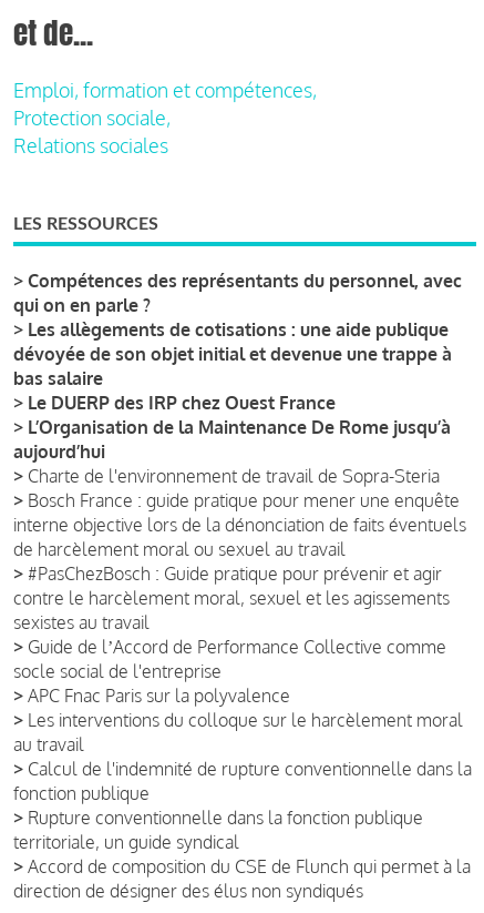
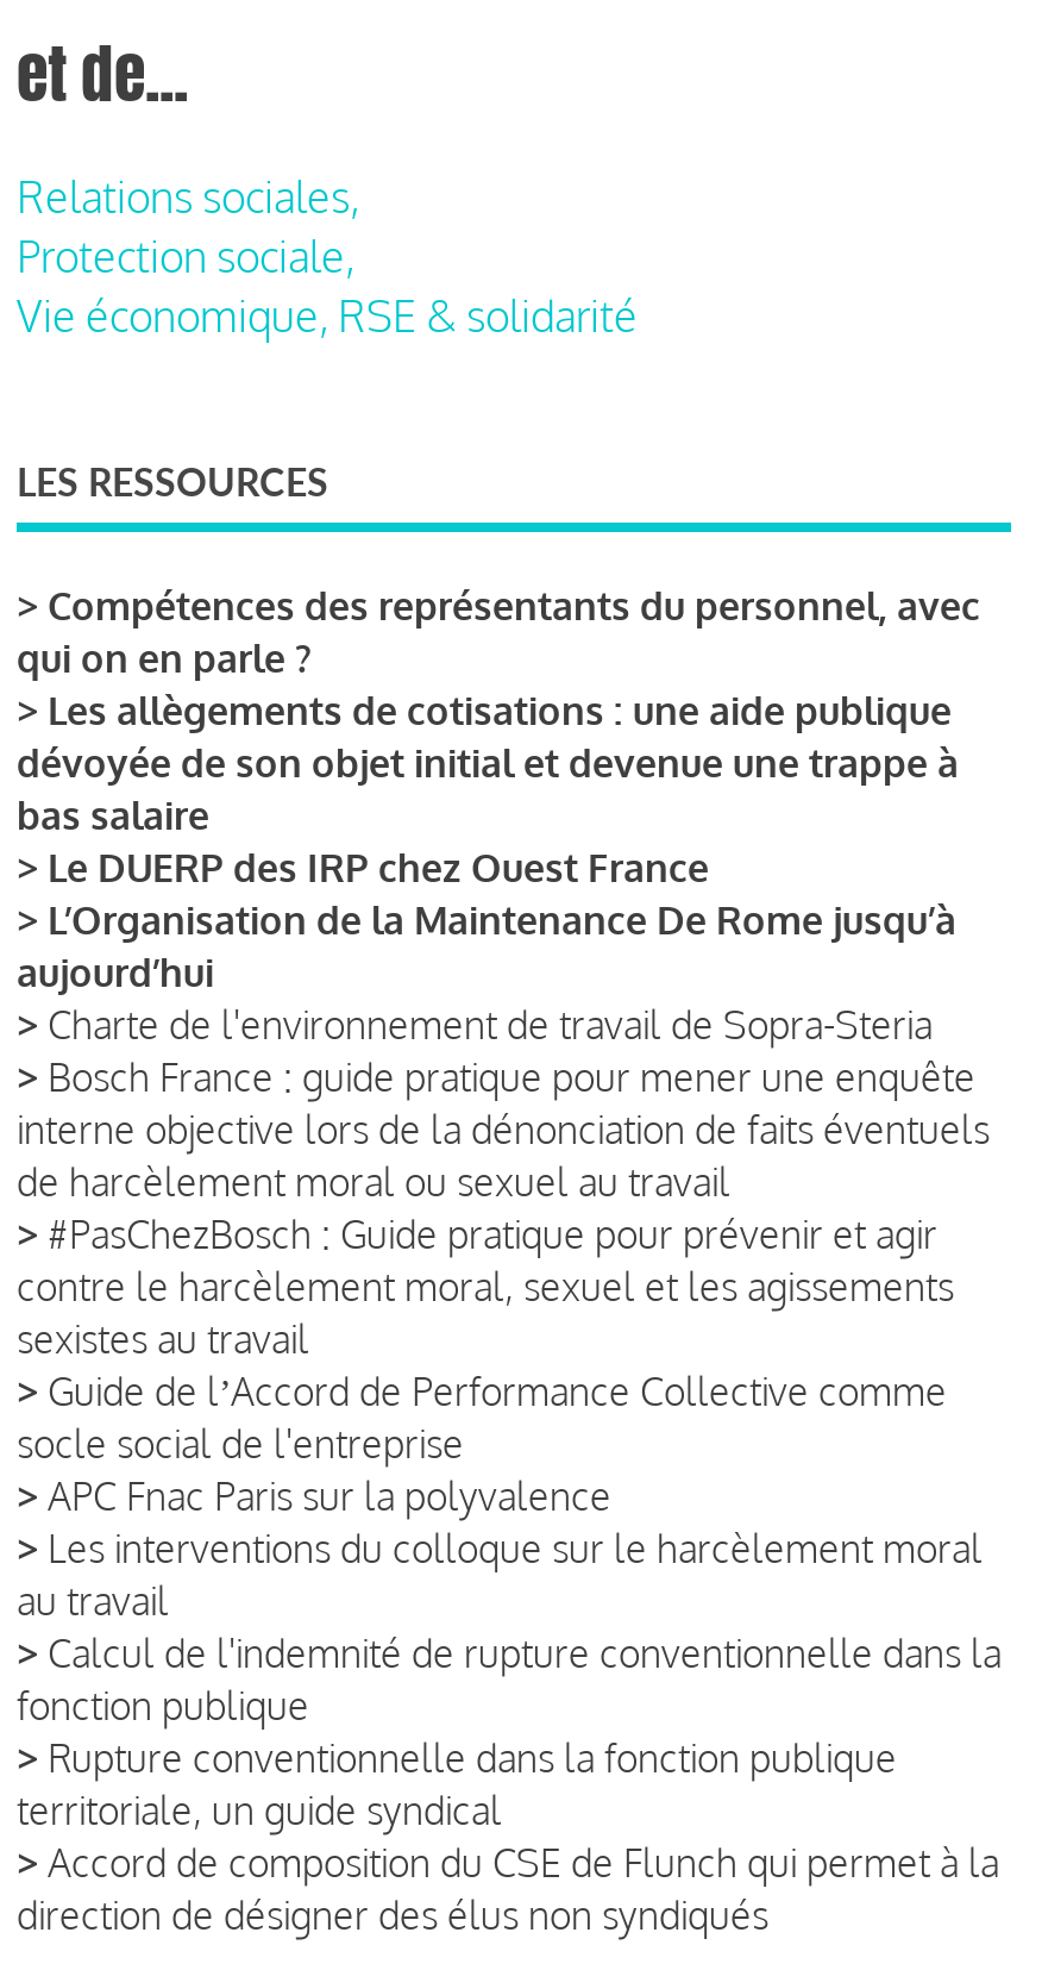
- Emploi, formation et compétences,
+ Relations sociales,

- Relations sociales
+ Vie économique, RSE & solidarité
